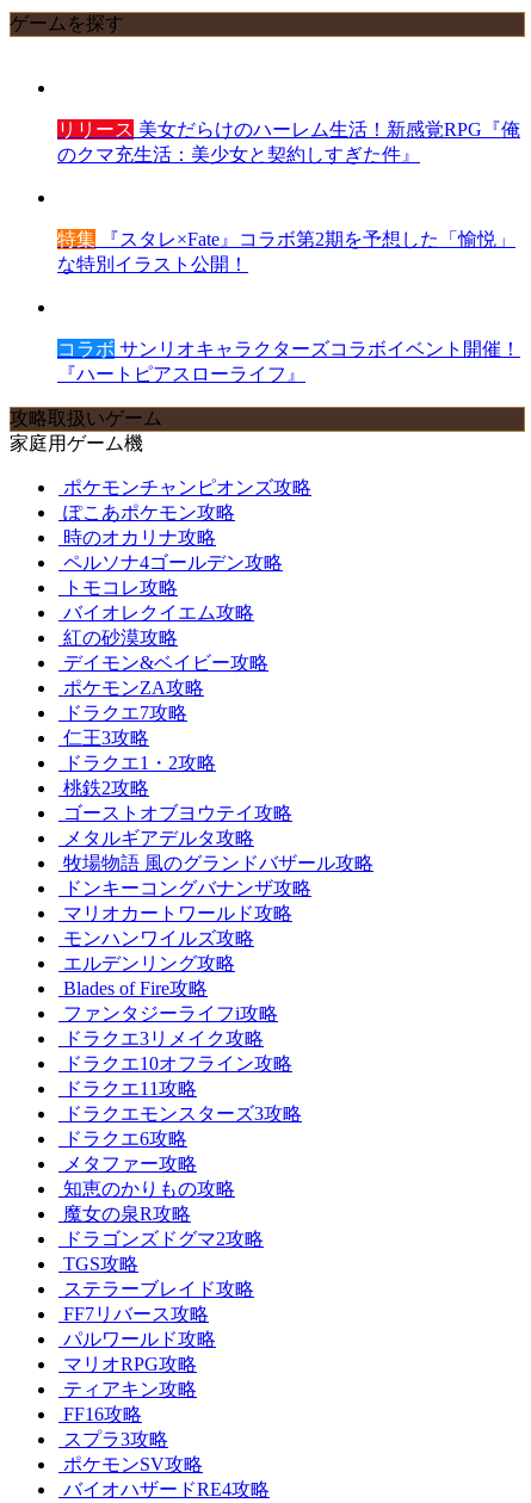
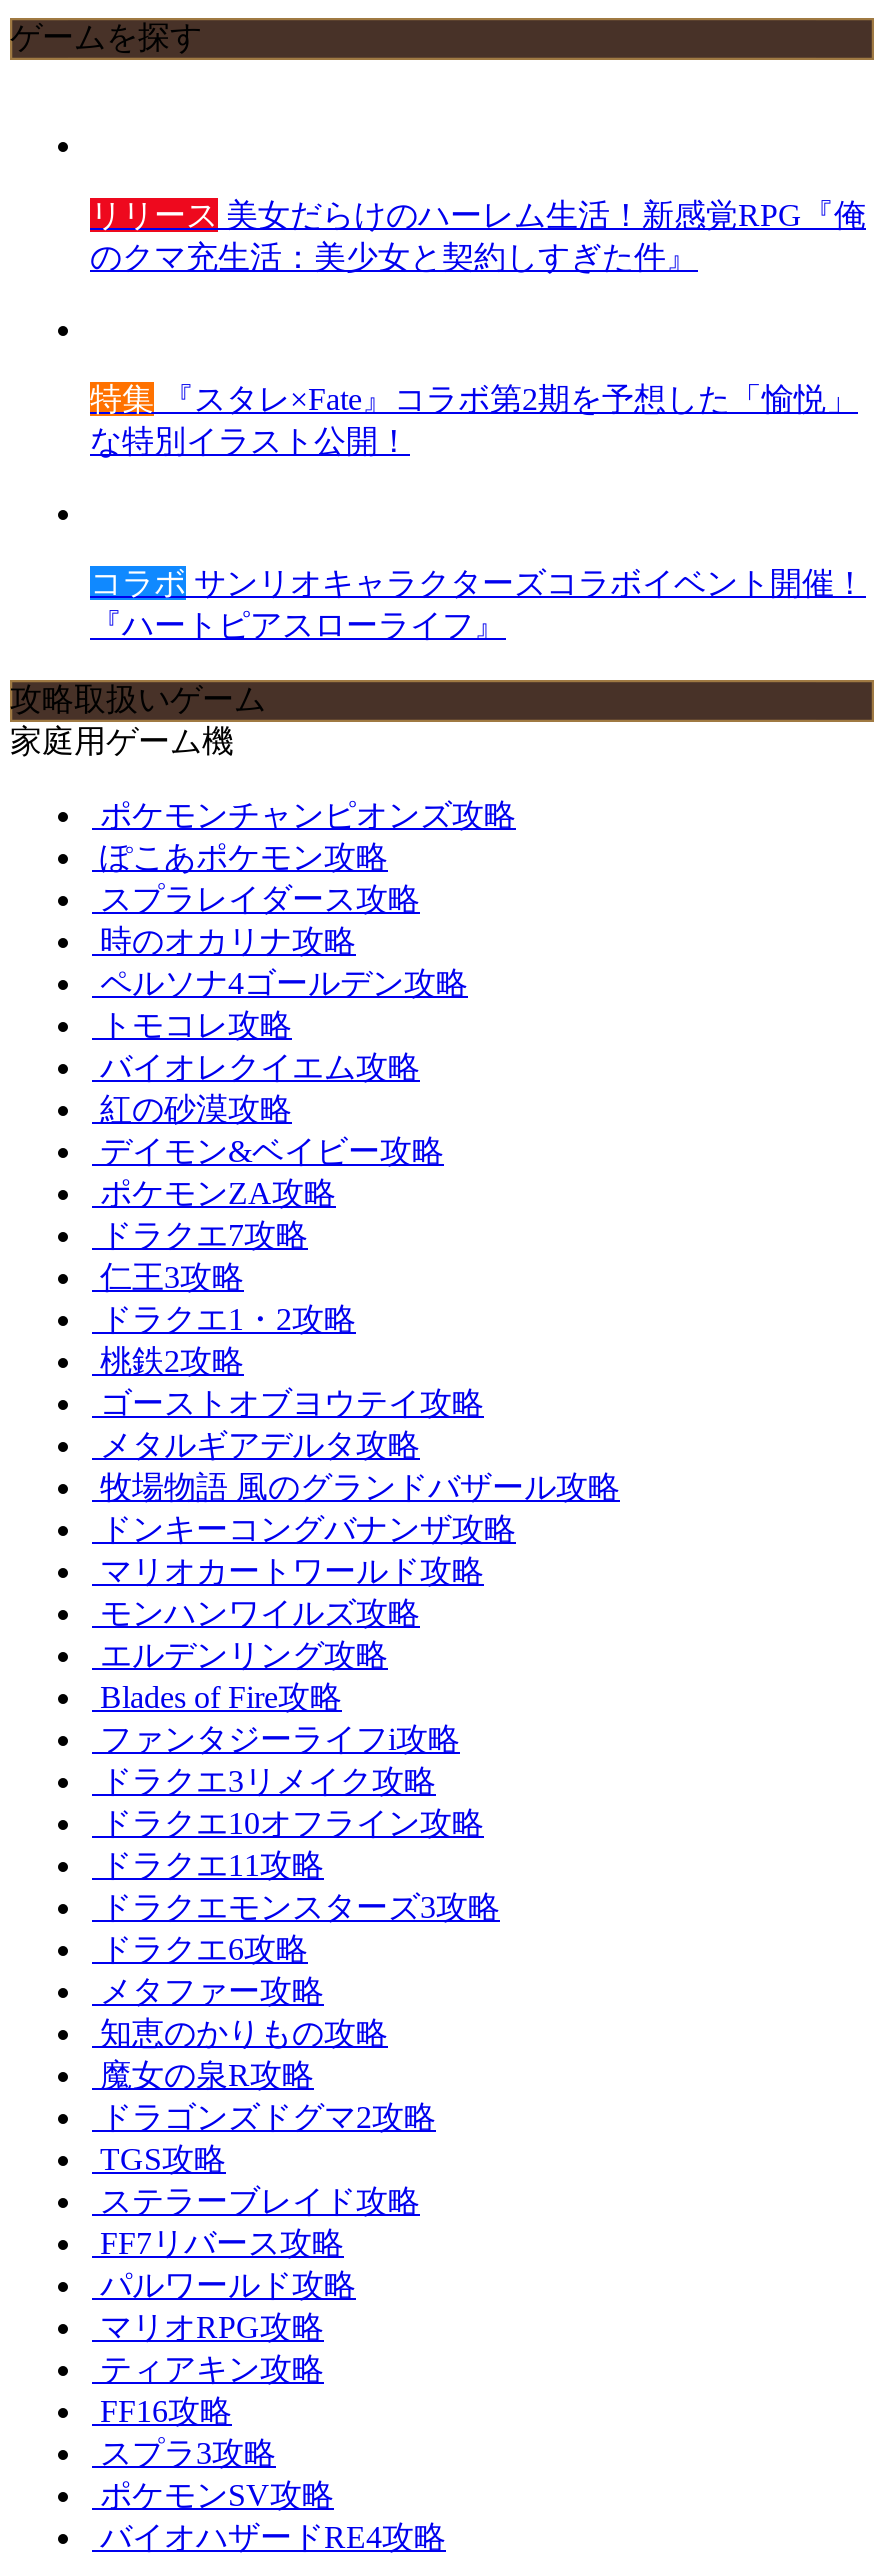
+ スプラレイダース攻略
